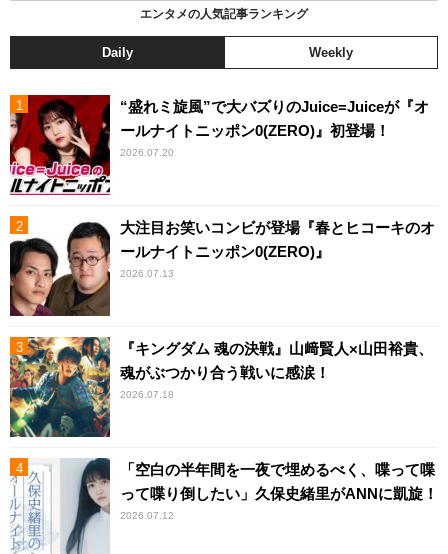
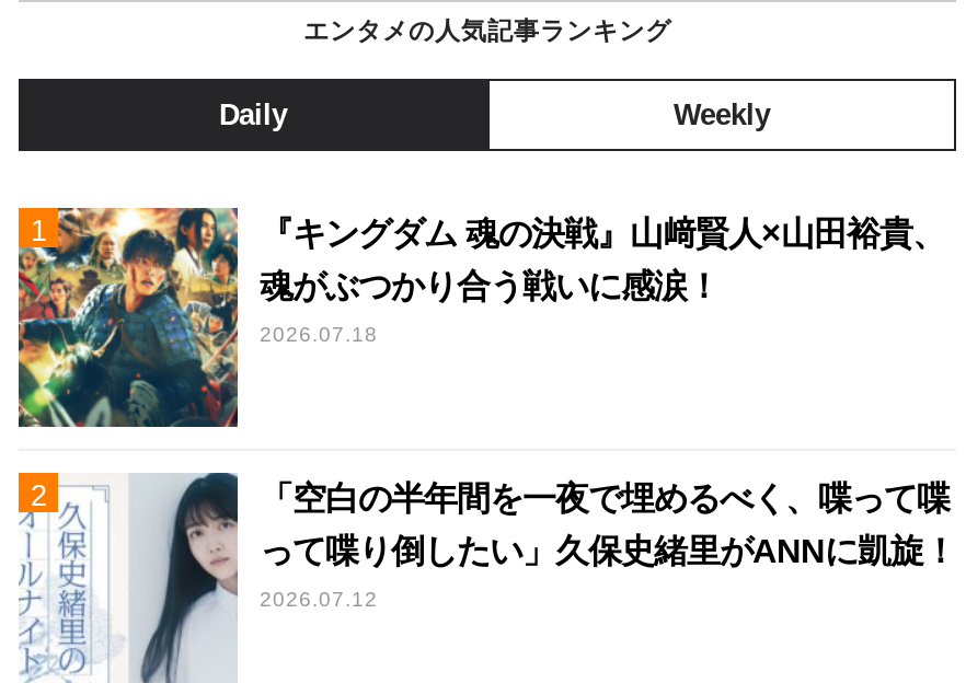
- [image]
- “盛れミ旋風”で大バズりのJuice=Juiceが『オ
- ールナイトニッポン0(ZERO)』初登場！
- 2026.07.20

- [image]
- 大注目お笑いコンビが登場『春とヒコーキのオ
- ールナイトニッポン0(ZERO)』
- 2026.07.13
